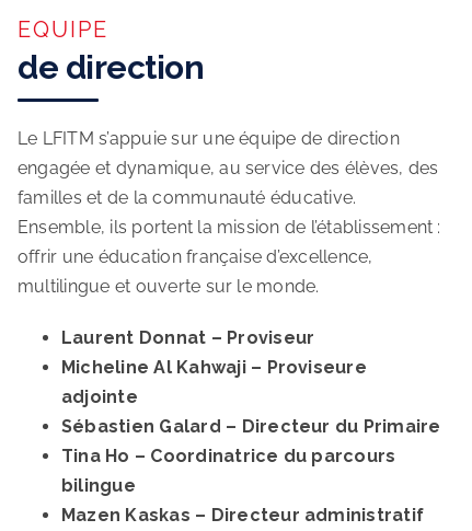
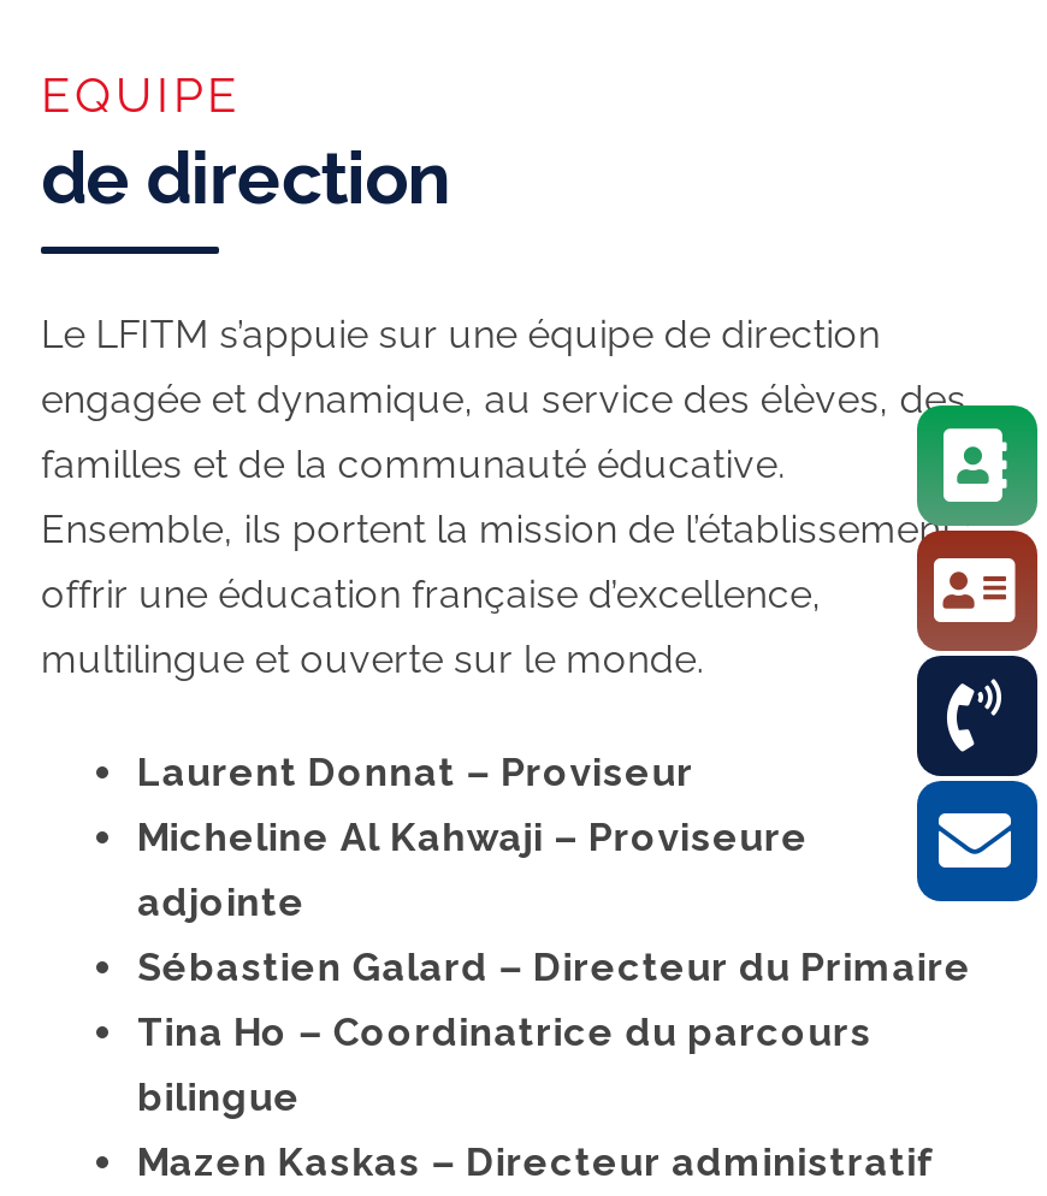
+ [image]
